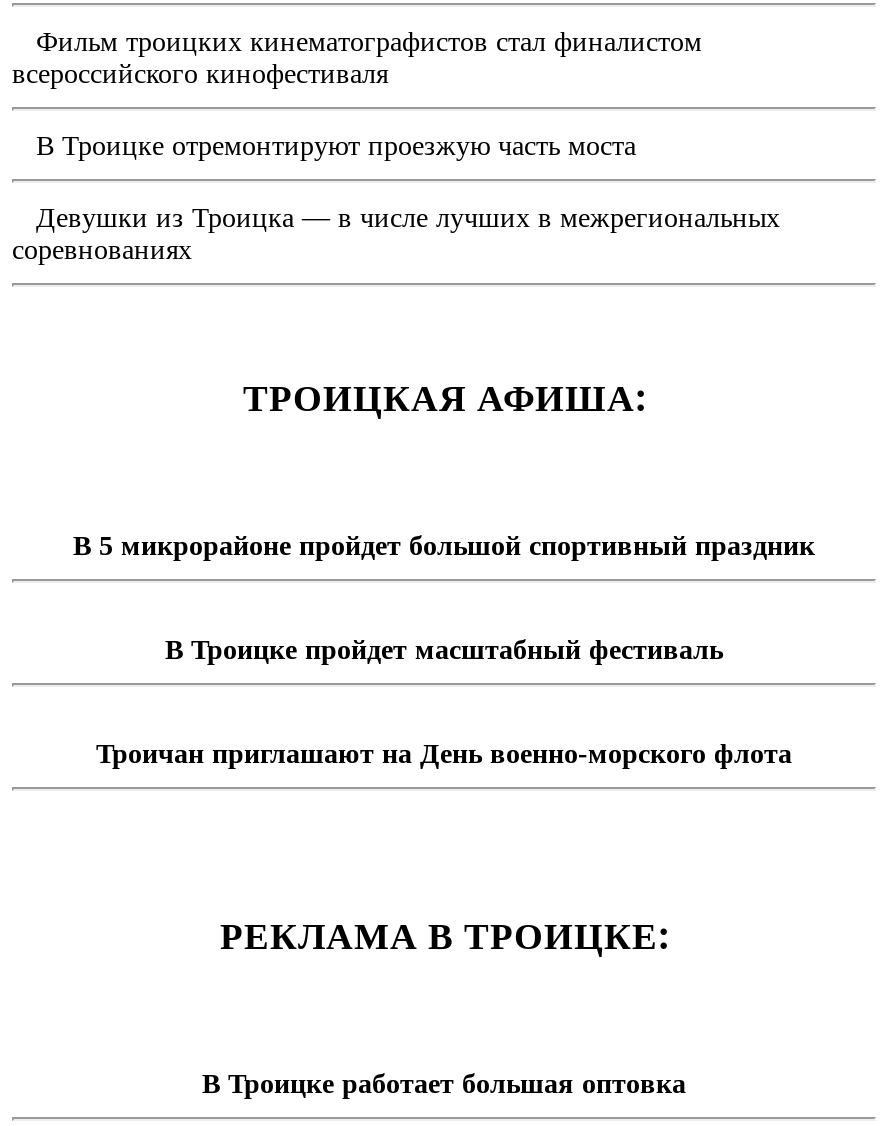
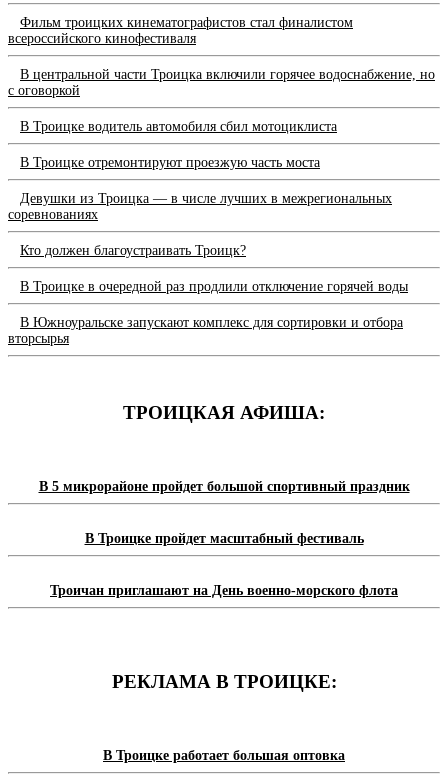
+ В центральной части Троицка включили горячее водоснабжение, но
+ с оговоркой
+ В Троицке водитель автомобиля сбил мотоциклиста

+ Кто должен благоустраивать Троицк?
+ В Троицке в очередной раз продлили отключение горячей воды
+ В Южноуральске запускают комплекс для сортировки и отбора
+ вторсырья
